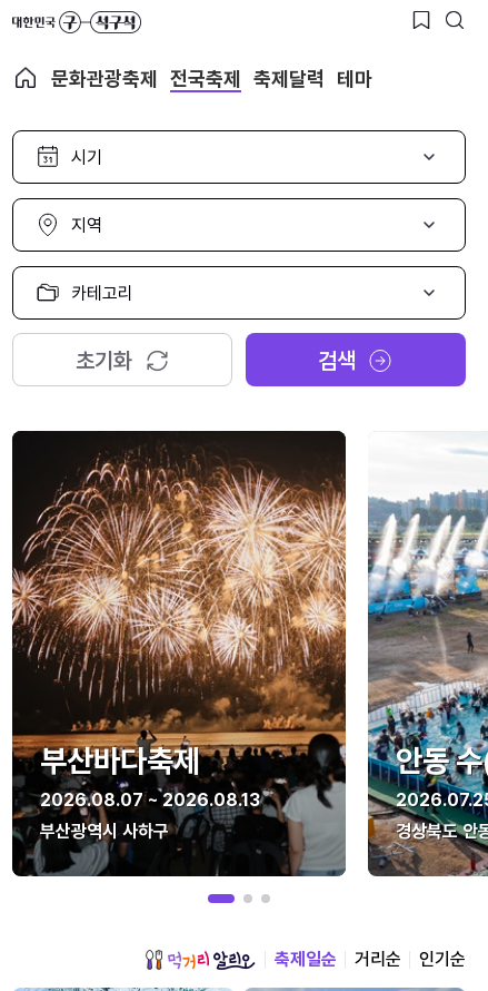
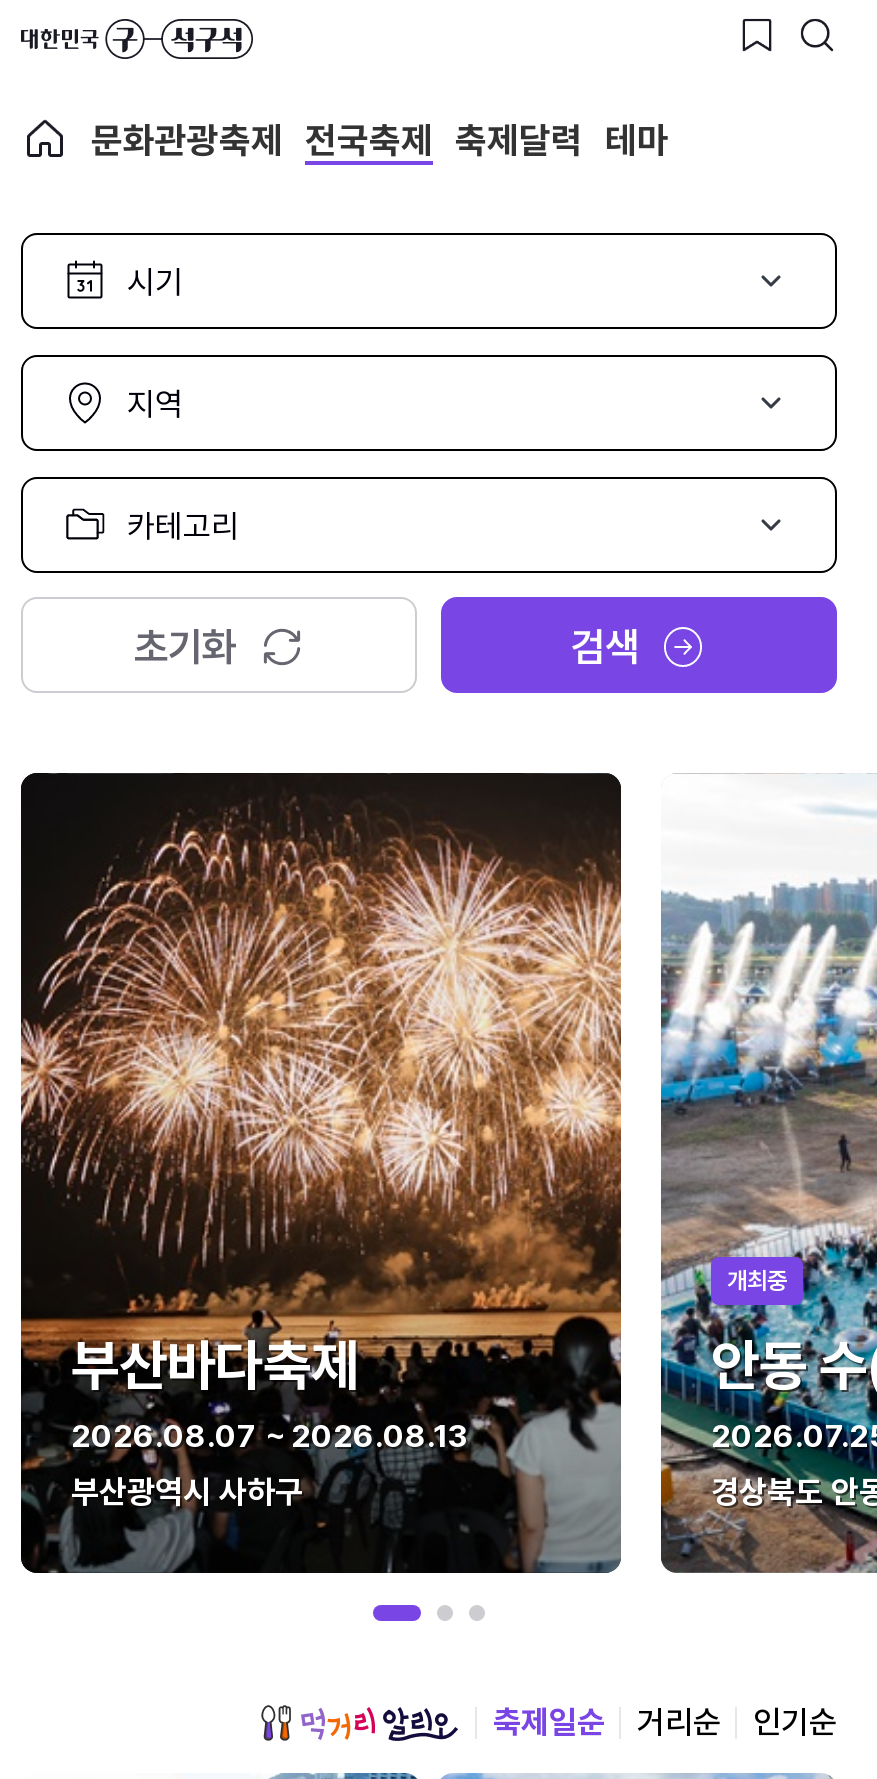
+ 개최중
